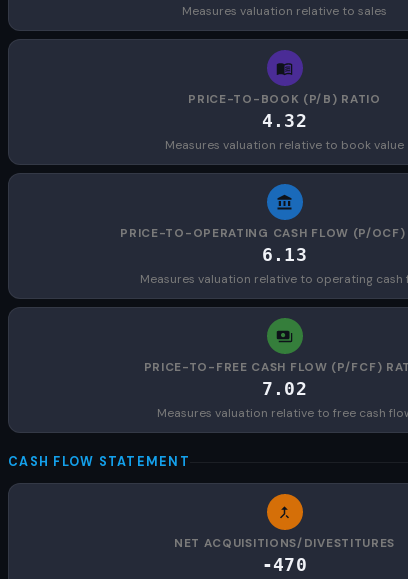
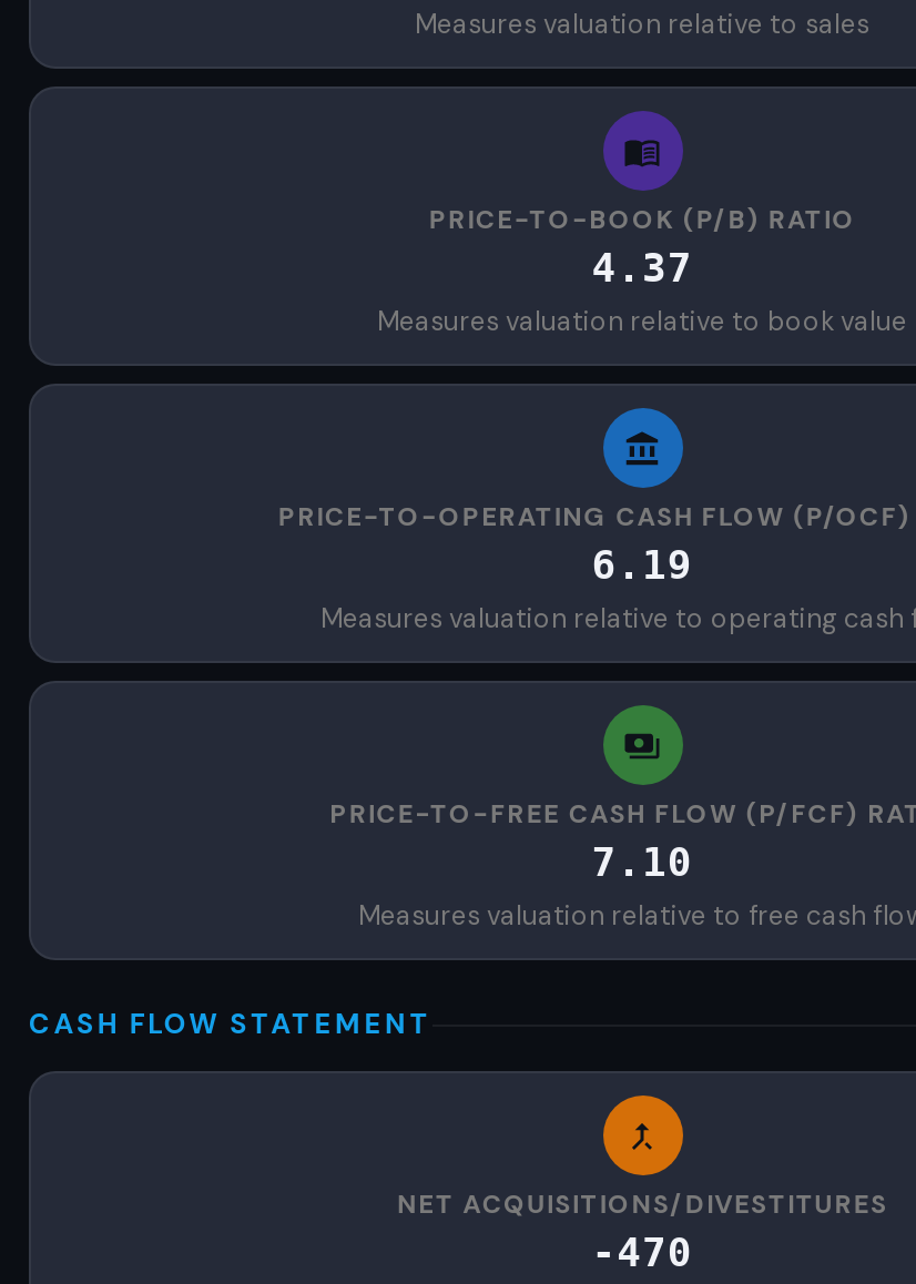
- 4.32
+ 4.37

- 6.13
+ 6.19

- 7.02
+ 7.10
